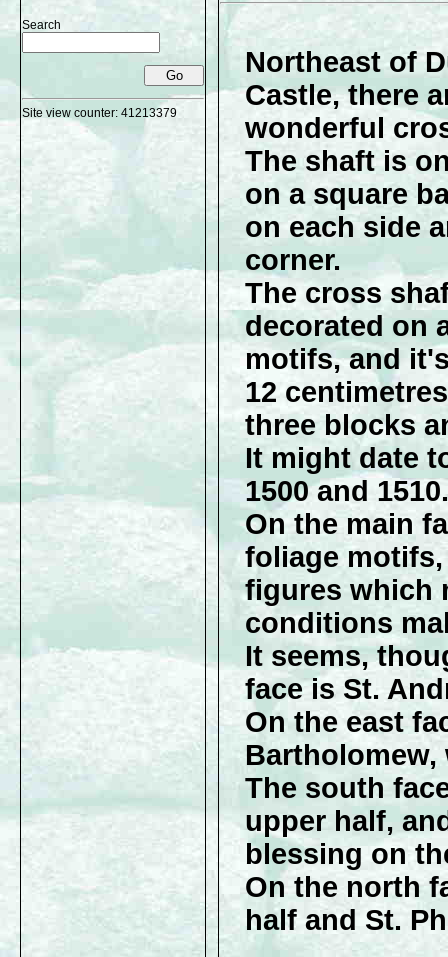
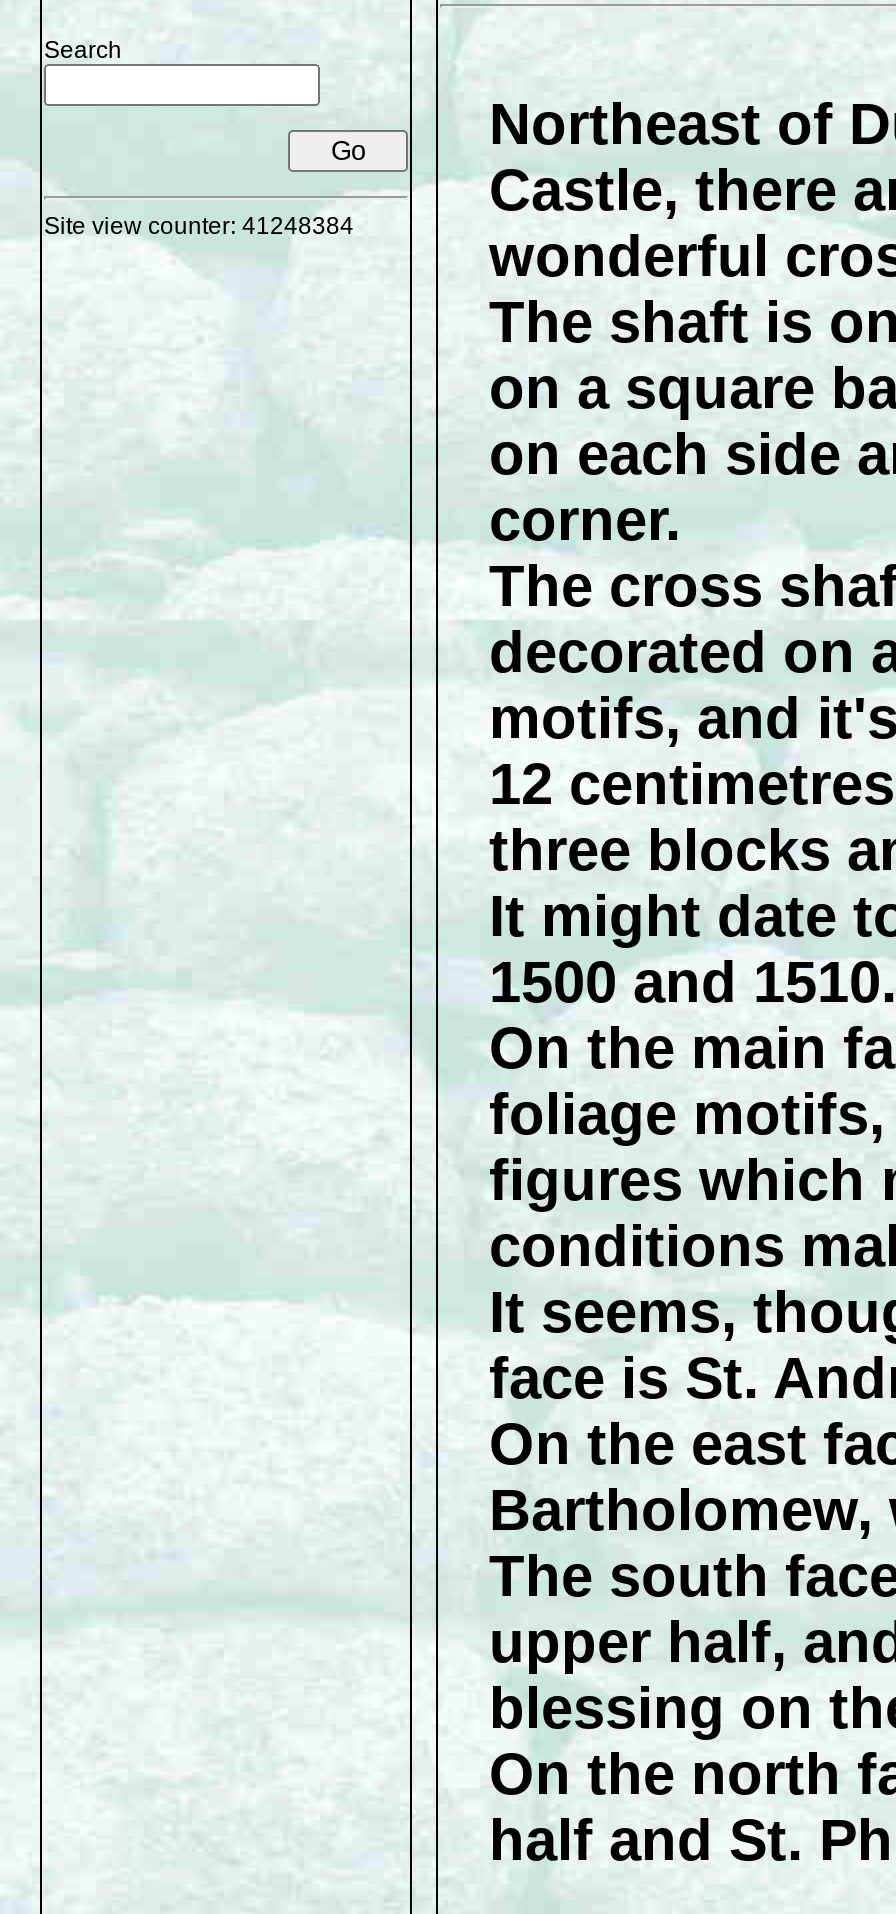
- Site view counter: 41213379
+ Site view counter: 41248384
